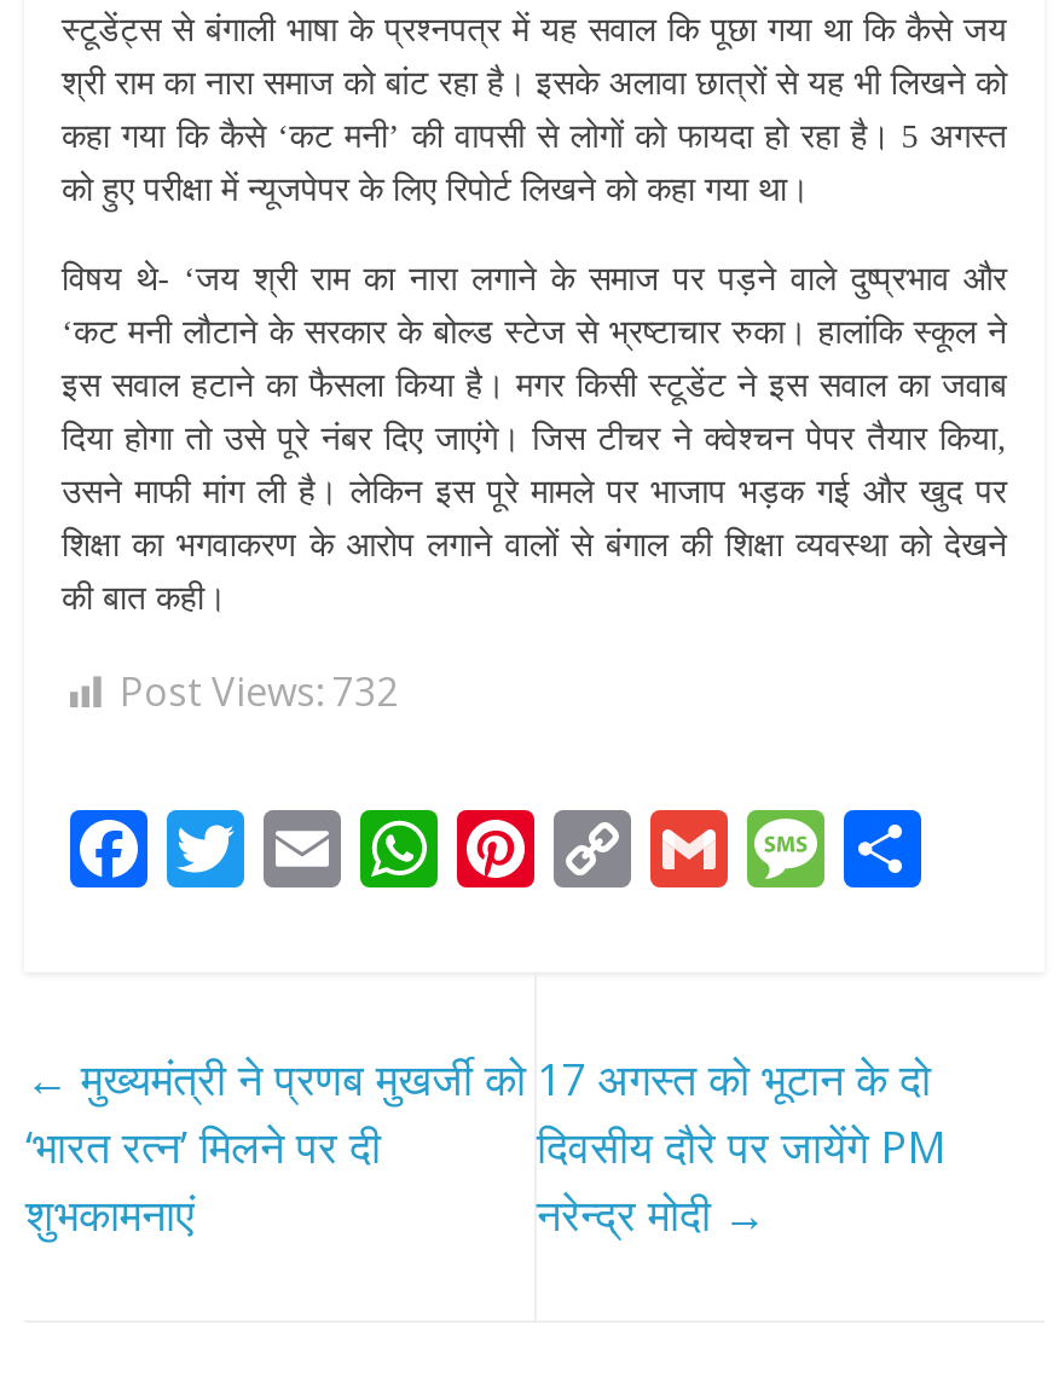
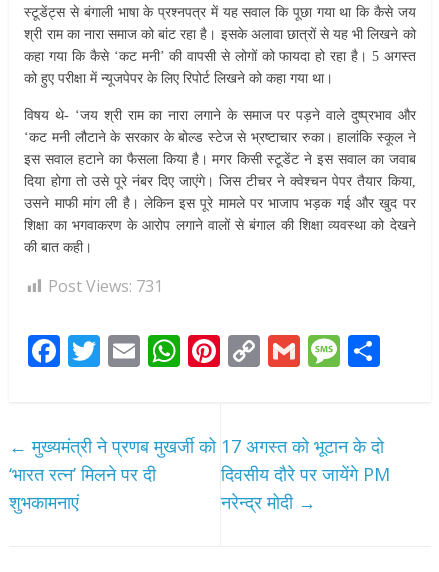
- Post Views: 732
+ Post Views: 731
